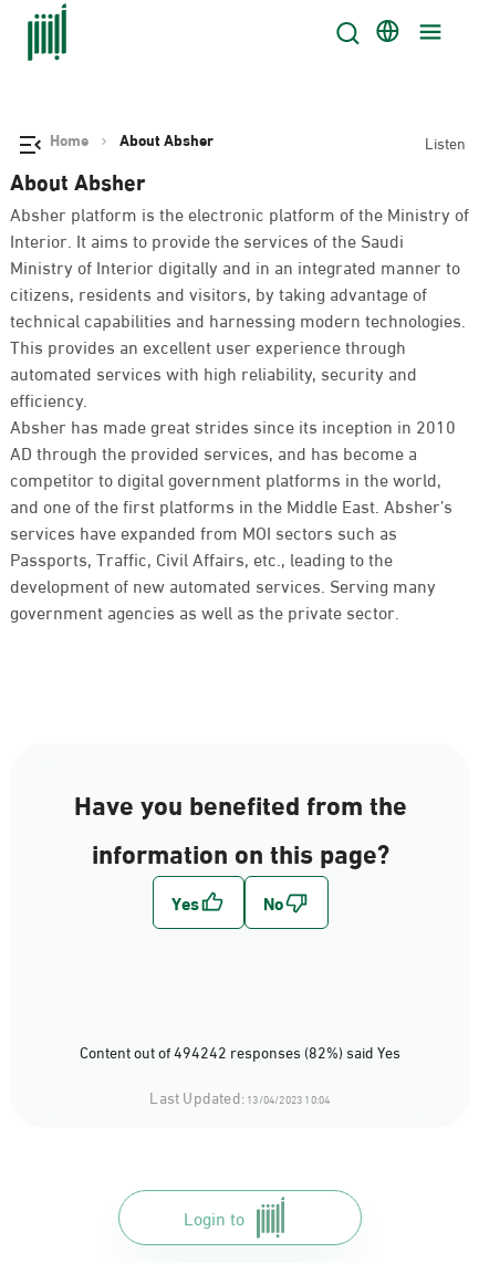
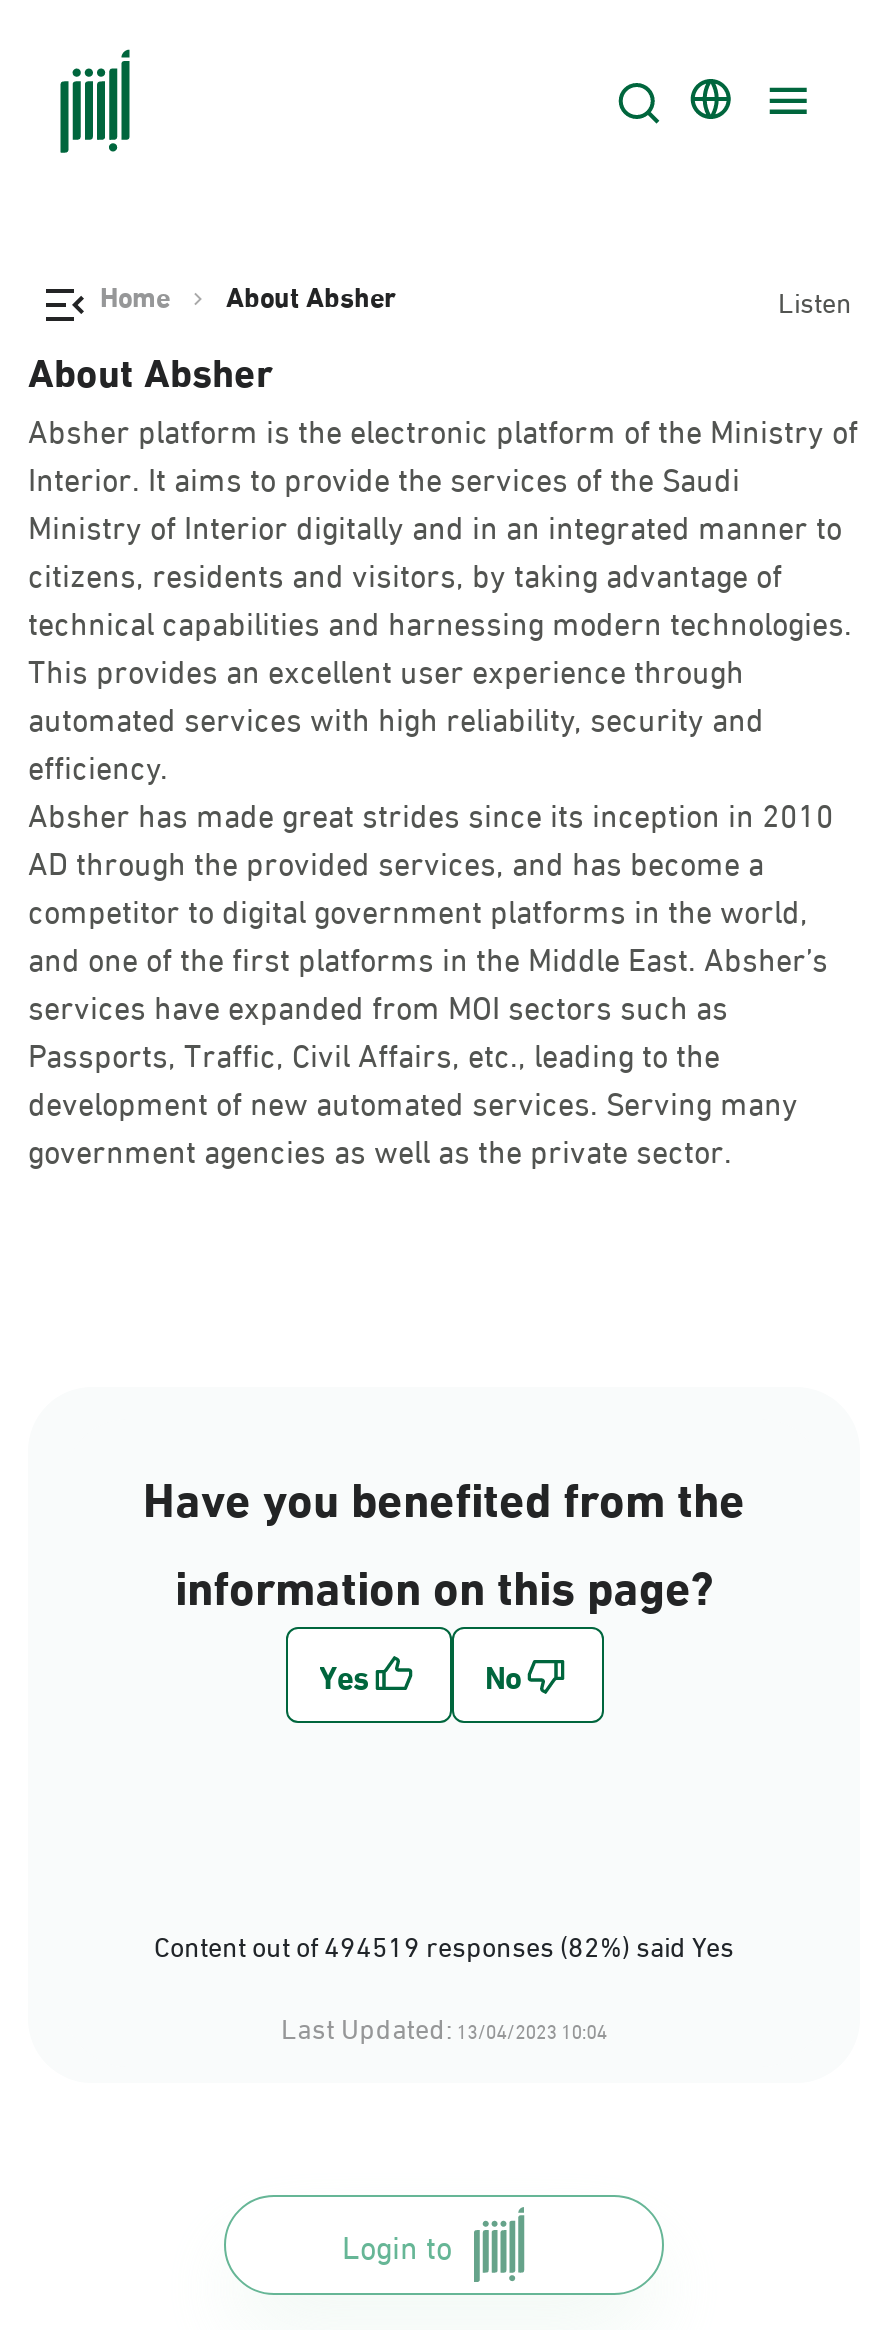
- Content out of 494242 responses (82%) said Yes
+ Content out of 494519 responses (82%) said Yes
